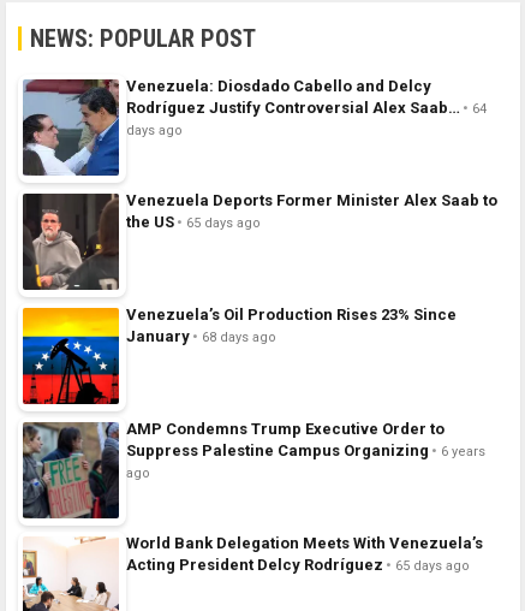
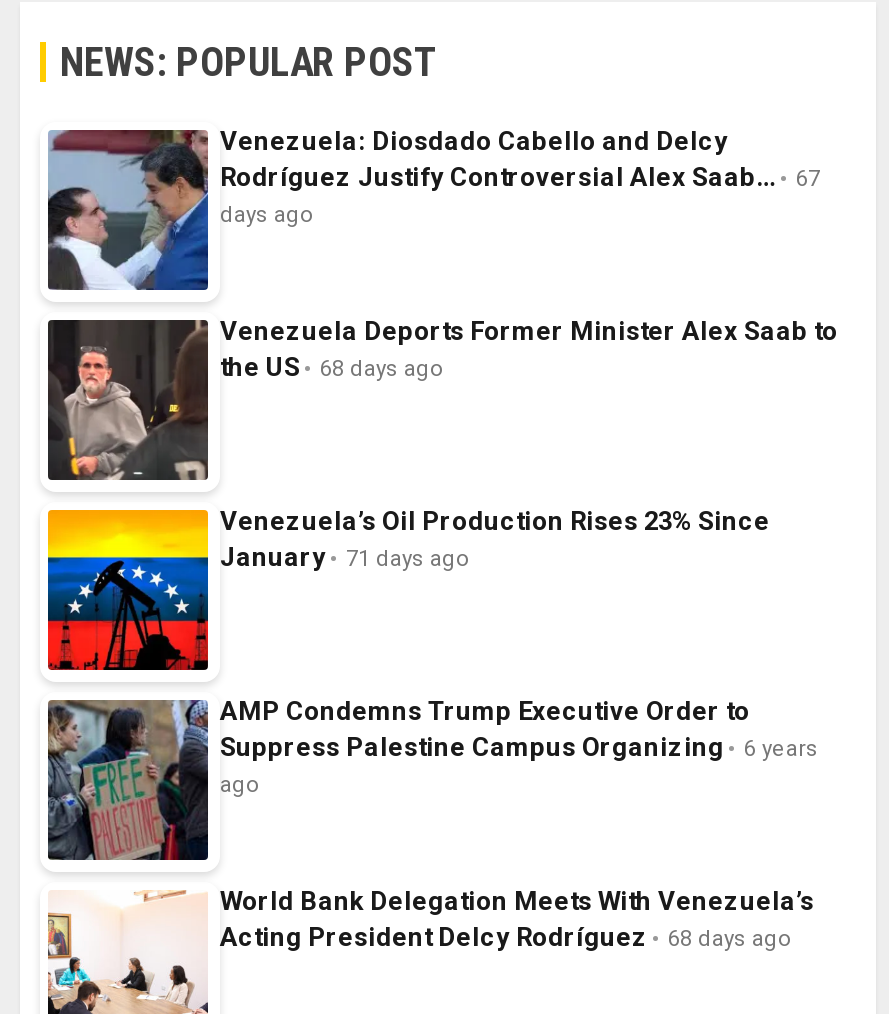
- Rodríguez Justify Controversial Alex Saab… 64
+ Rodríguez Justify Controversial Alex Saab… 67

- the US 65 days ago
+ the US 68 days ago

- January 68 days ago
+ January 71 days ago

- Acting President Delcy Rodríguez 65 days ago
+ Acting President Delcy Rodríguez 68 days ago
